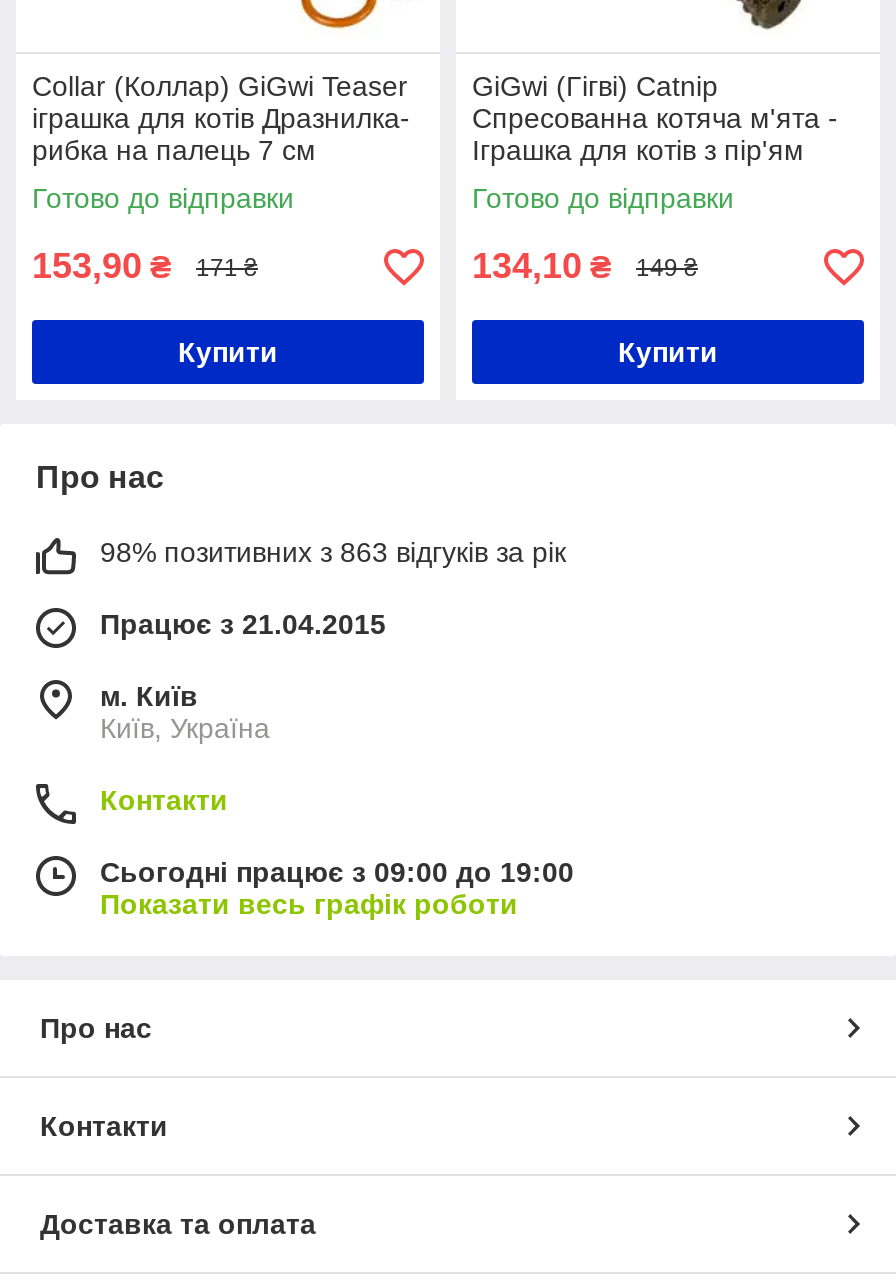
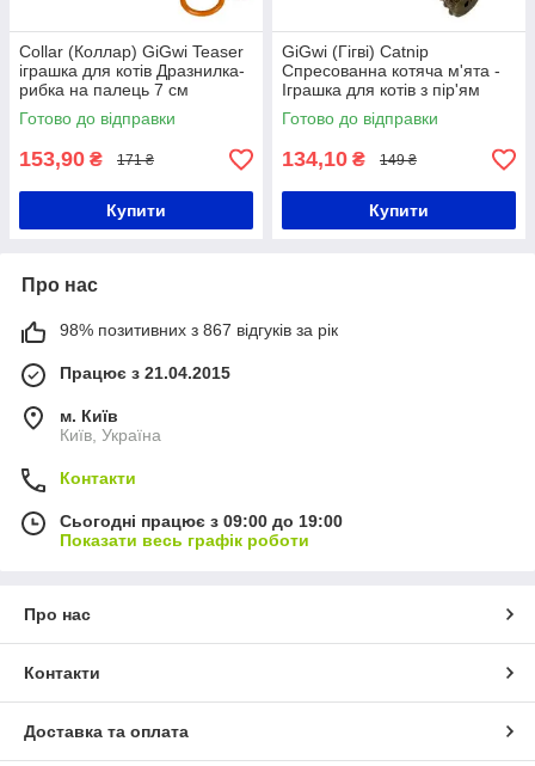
- 98% позитивних з 863 відгуків за рік
+ 98% позитивних з 867 відгуків за рік
